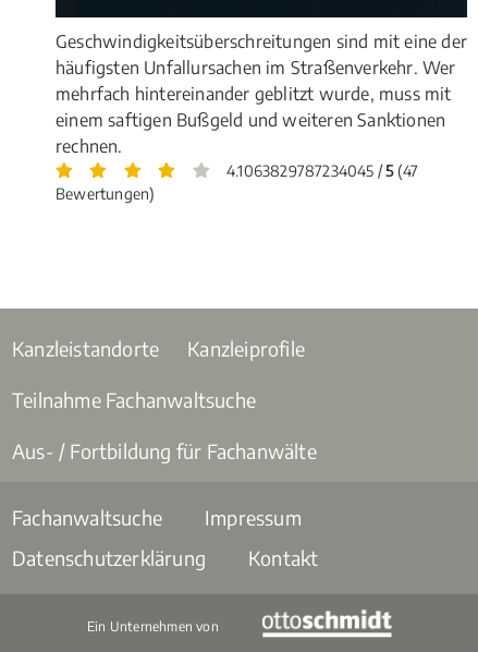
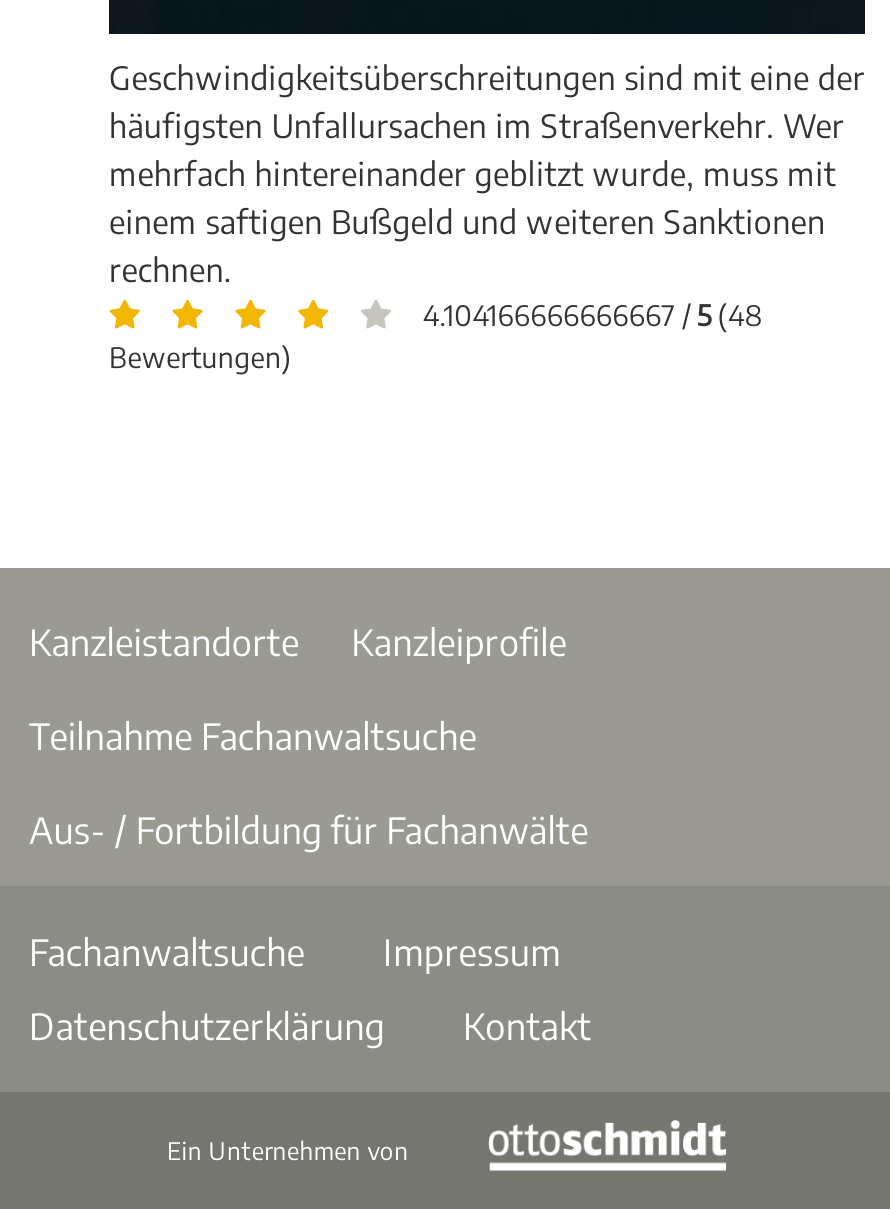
- 4.1063829787234045 / 5 (47
+ 4.104166666666667 / 5 (48
